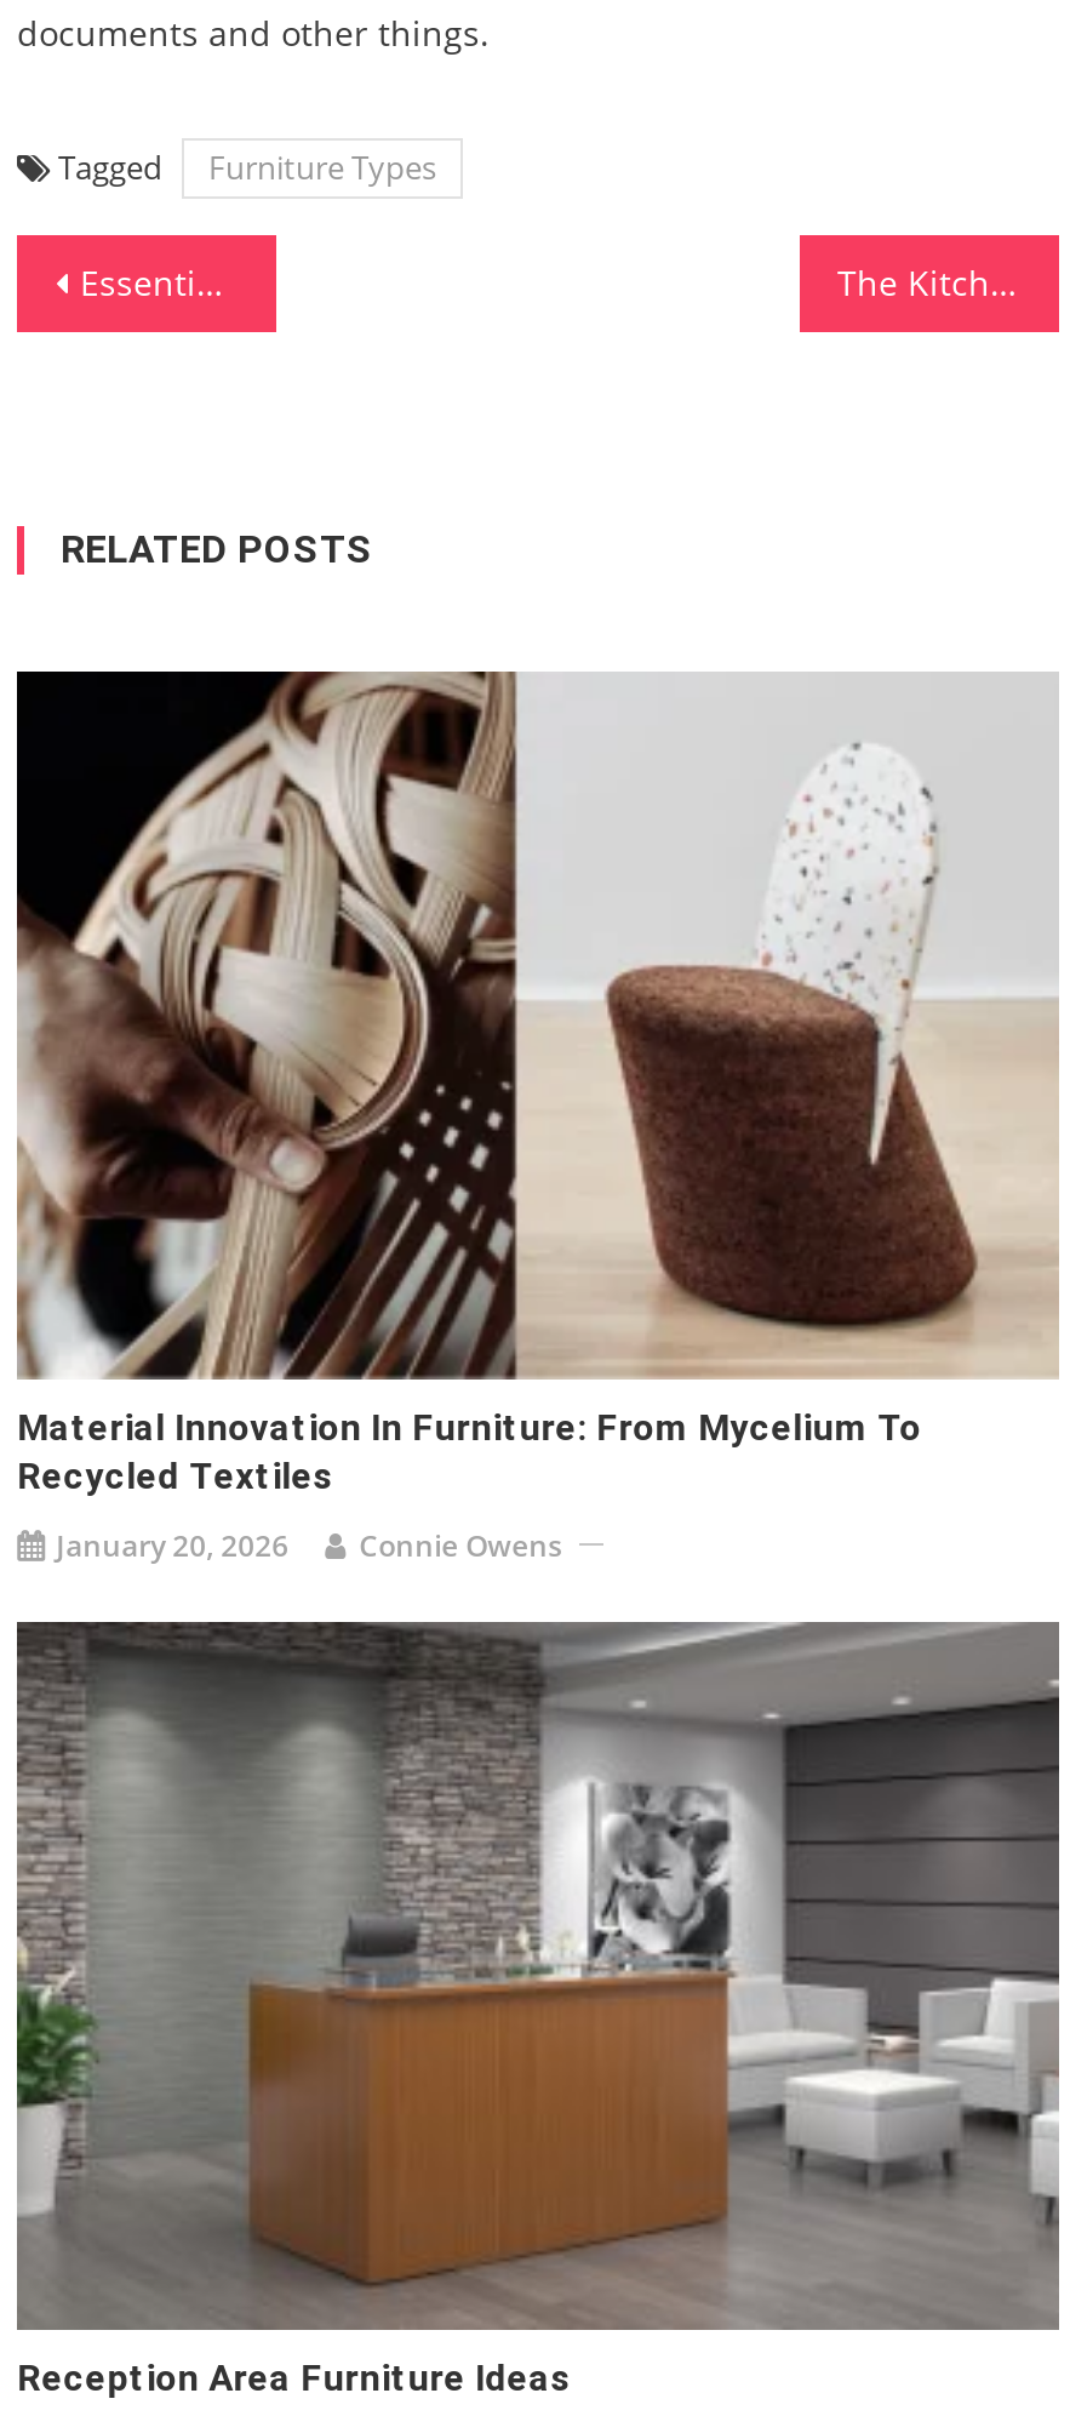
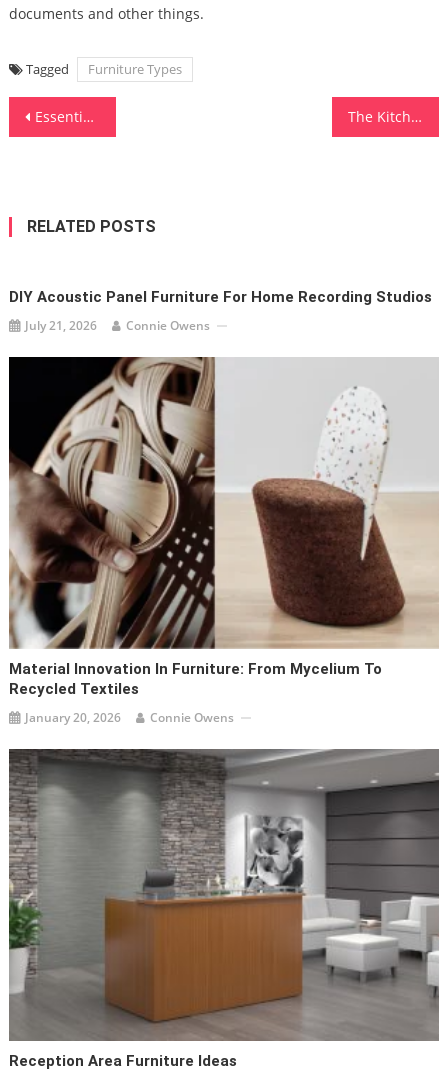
+ DIY Acoustic Panel Furniture For Home Recording Studios
+ July 21, 2026
+ Connie Owens
